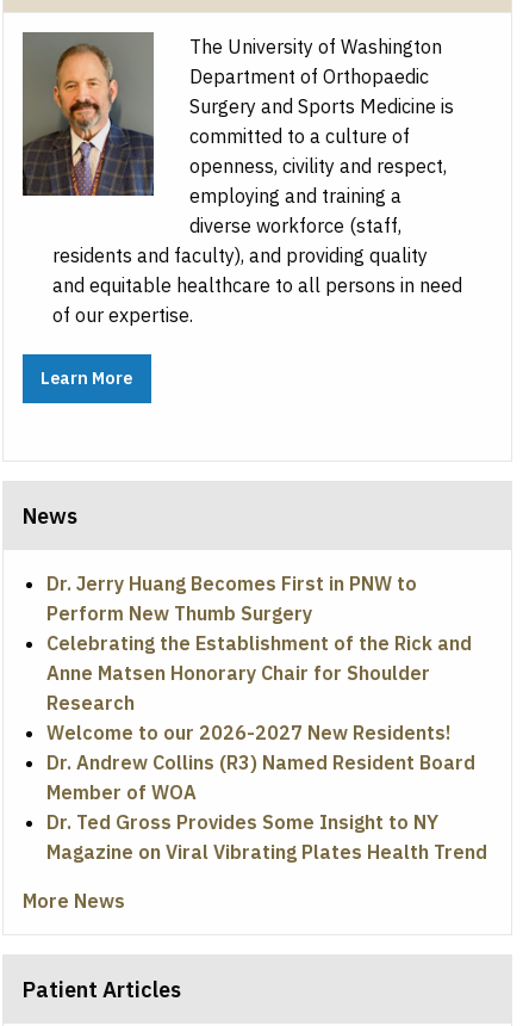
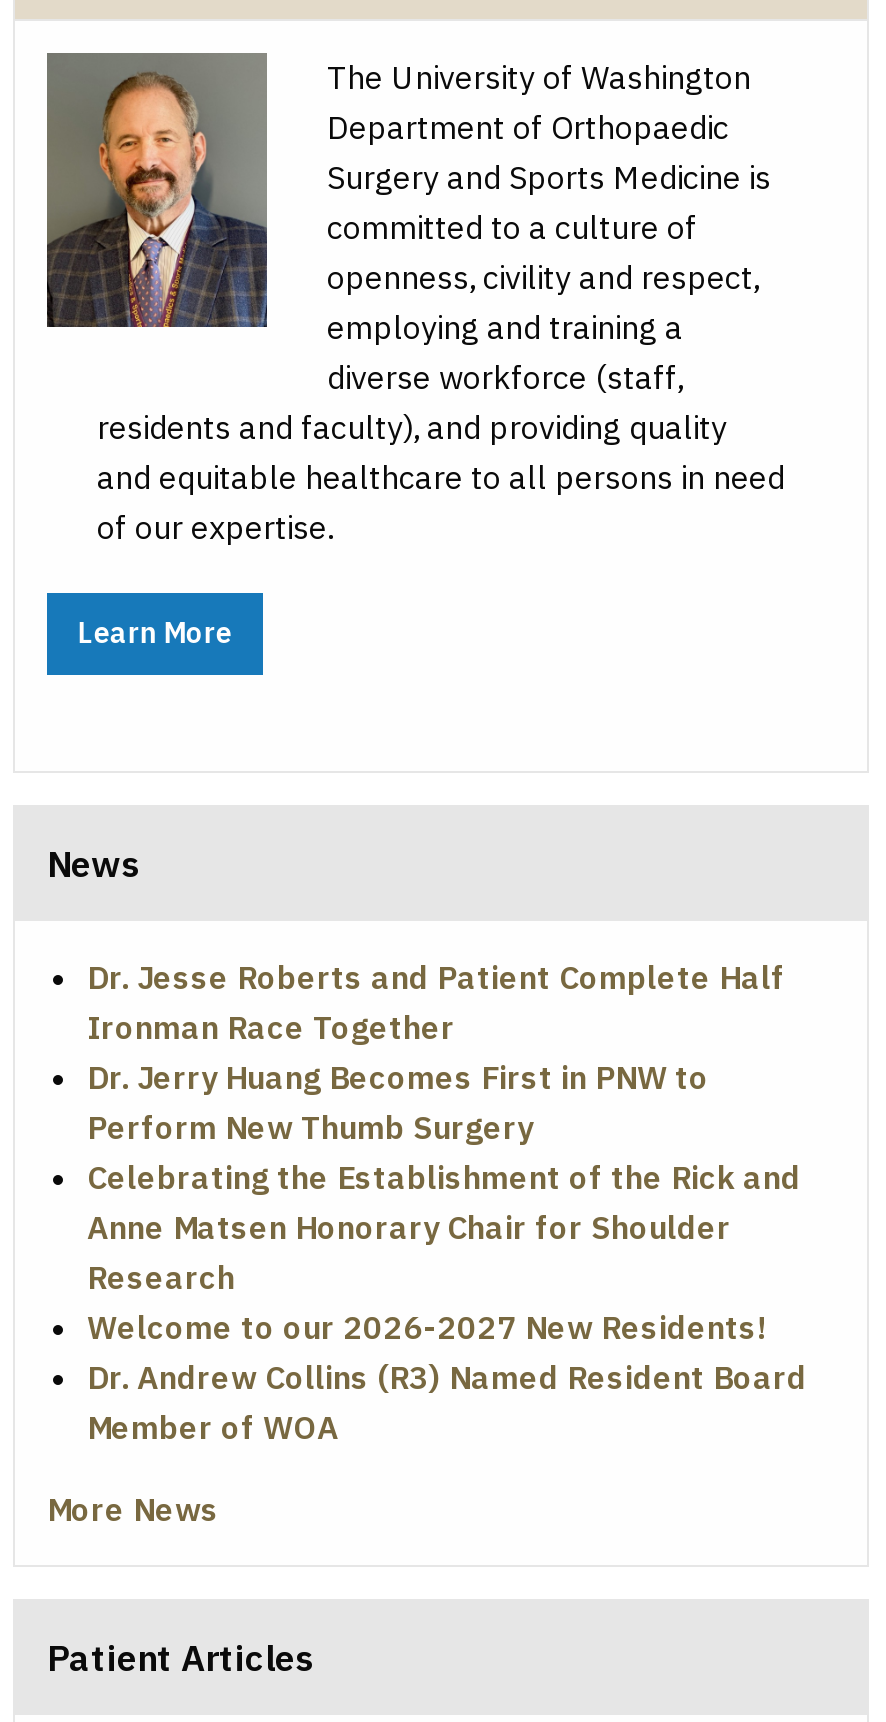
+ Dr. Jesse Roberts and Patient Complete Half
+ Ironman Race Together

moved down: Dr. Jerry Huang Becomes First in PNW to | Perform New Thumb Surgery | Celebrating the Establishment of the Rick and | Anne Matsen Honorary Chair for Shoulder | Research | Welcome to our 2026-2027 New Residents! | Dr. Andrew Collins (R3) Named Resident Board | Member of WOA

- Dr. Ted Gross Provides Some Insight to NY
- Magazine on Viral Vibrating Plates Health Trend
